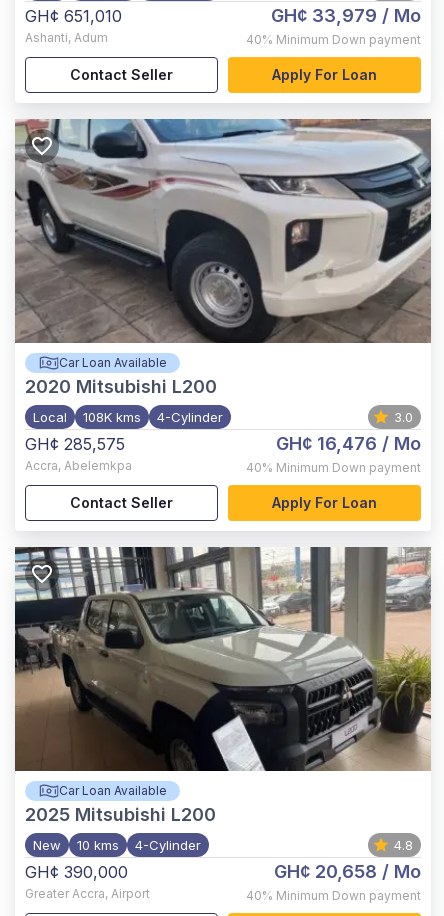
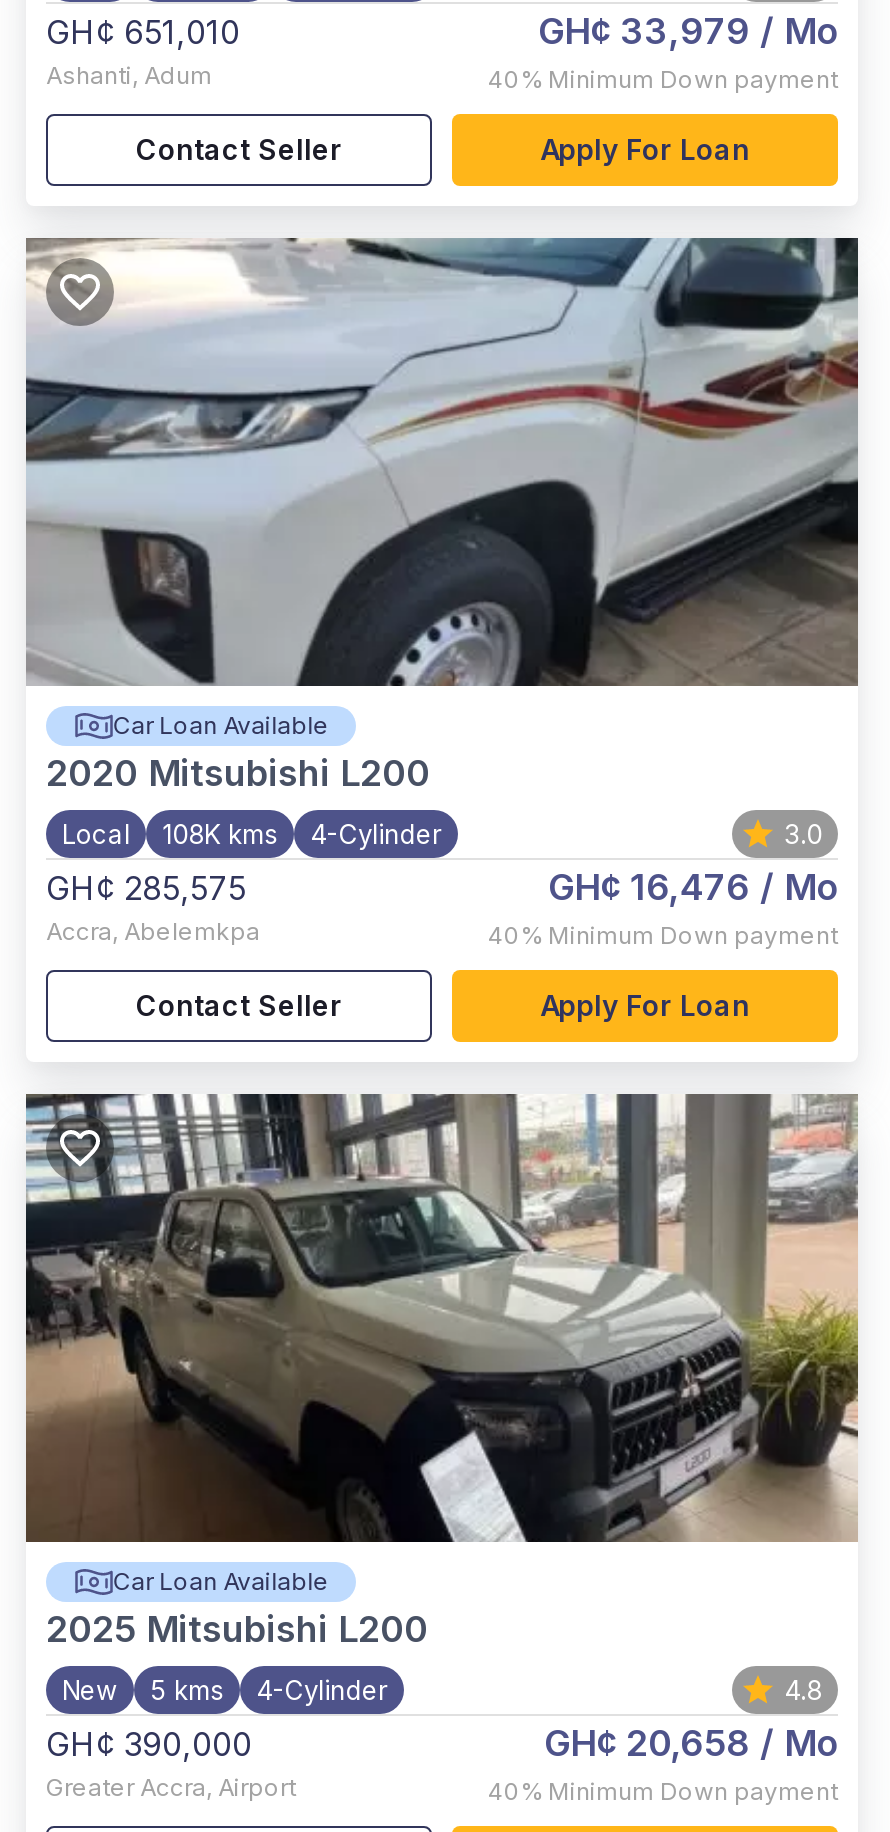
- [image]
+ [image]

- New 10 kms 4-Cylinder
+ New 5 kms 4-Cylinder
